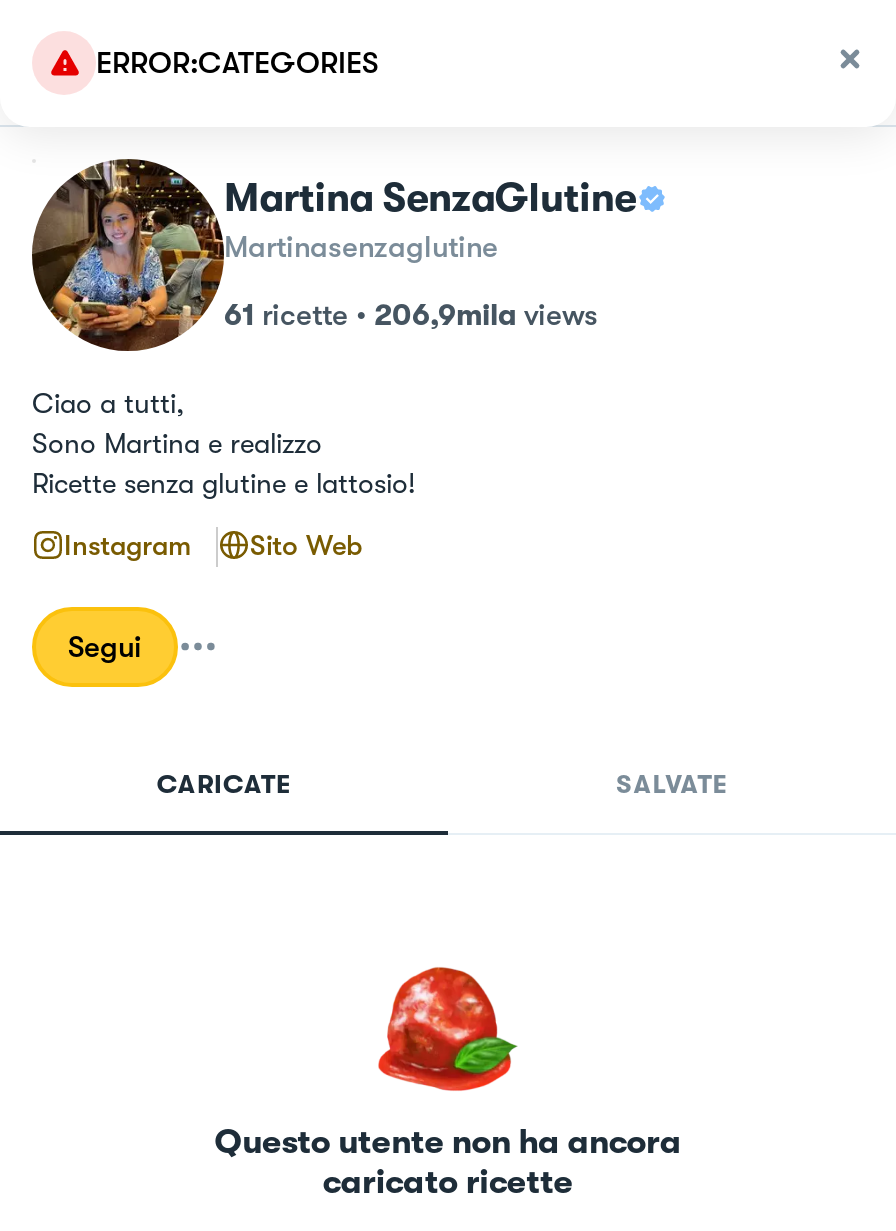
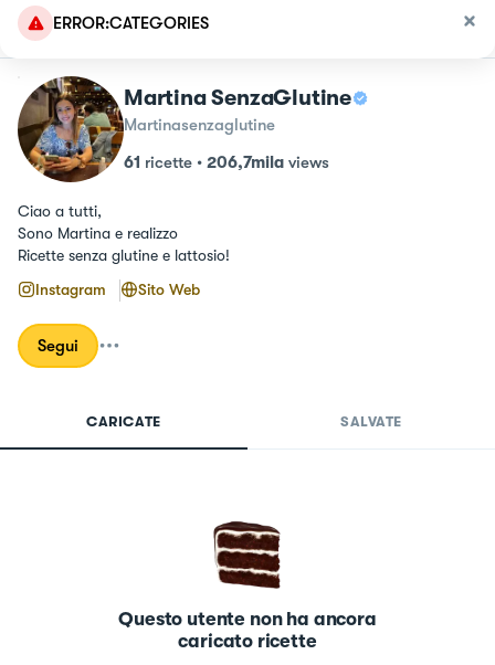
- 61 ricette • 206,9mila views
+ 61 ricette • 206,7mila views

- [image]
+ [image]
